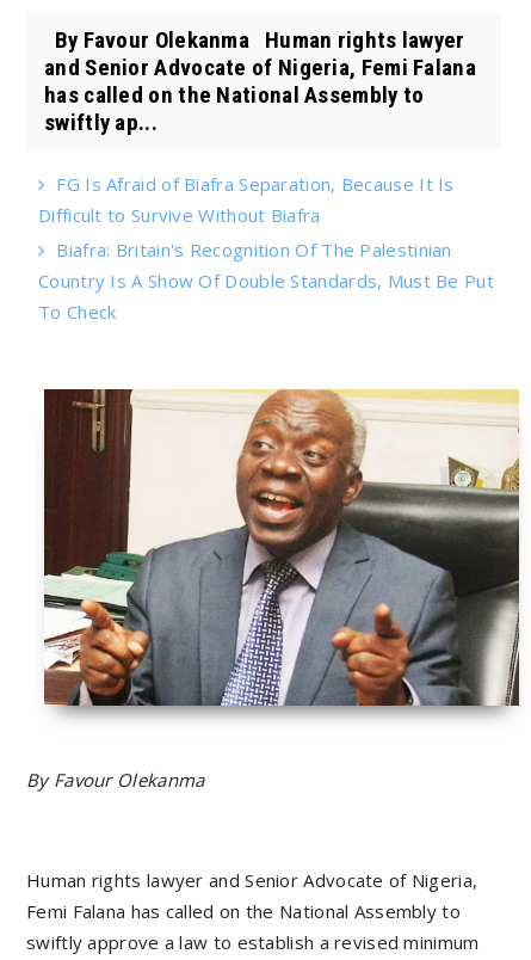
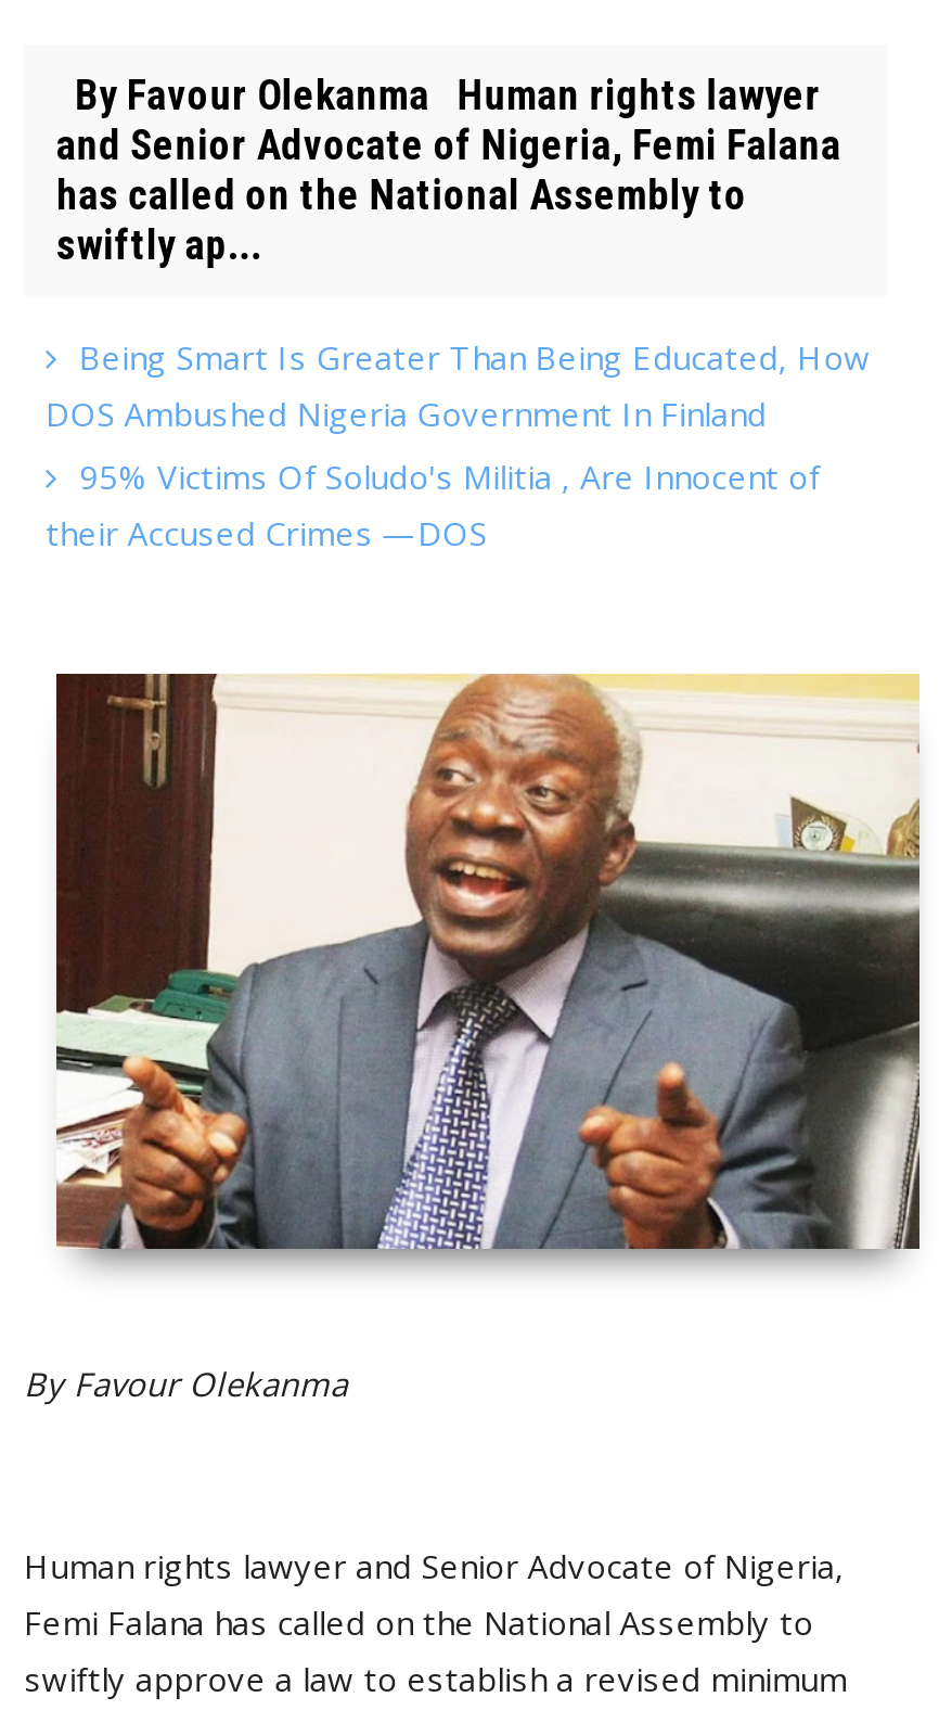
- FG Is Afraid of Biafra Separation, Because It Is
- Difficult to Survive Without Biafra
- Biafra: Britain's Recognition Of The Palestinian
- Country Is A Show Of Double Standards, Must Be Put
- To Check
+ Being Smart Is Greater Than Being Educated, How
+ DOS Ambushed Nigeria Government In Finland
+ 95% Victims Of Soludo's Militia , Are Innocent of
+ their Accused Crimes —DOS
